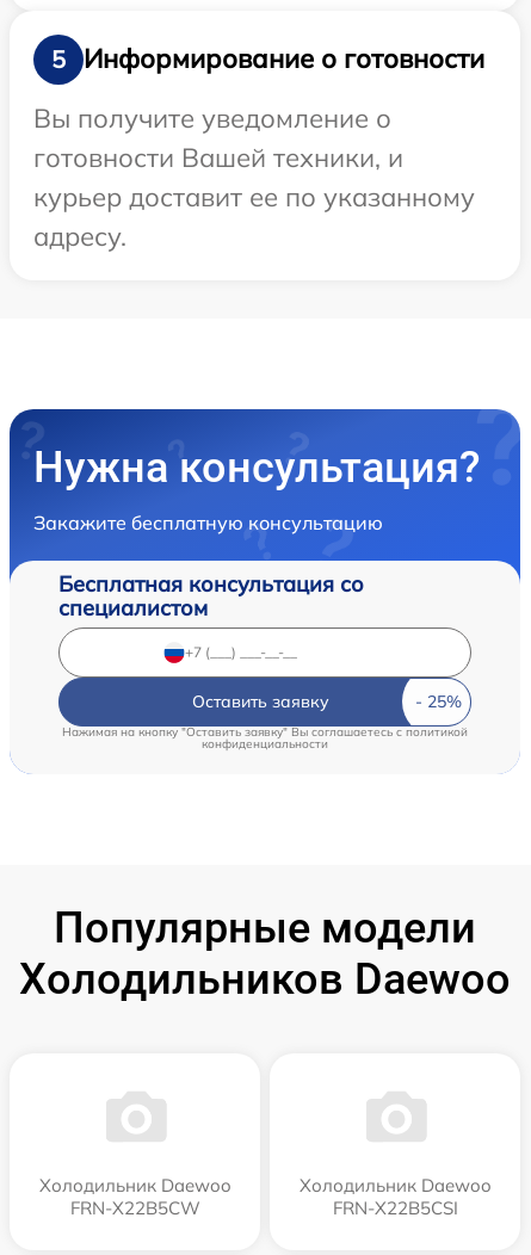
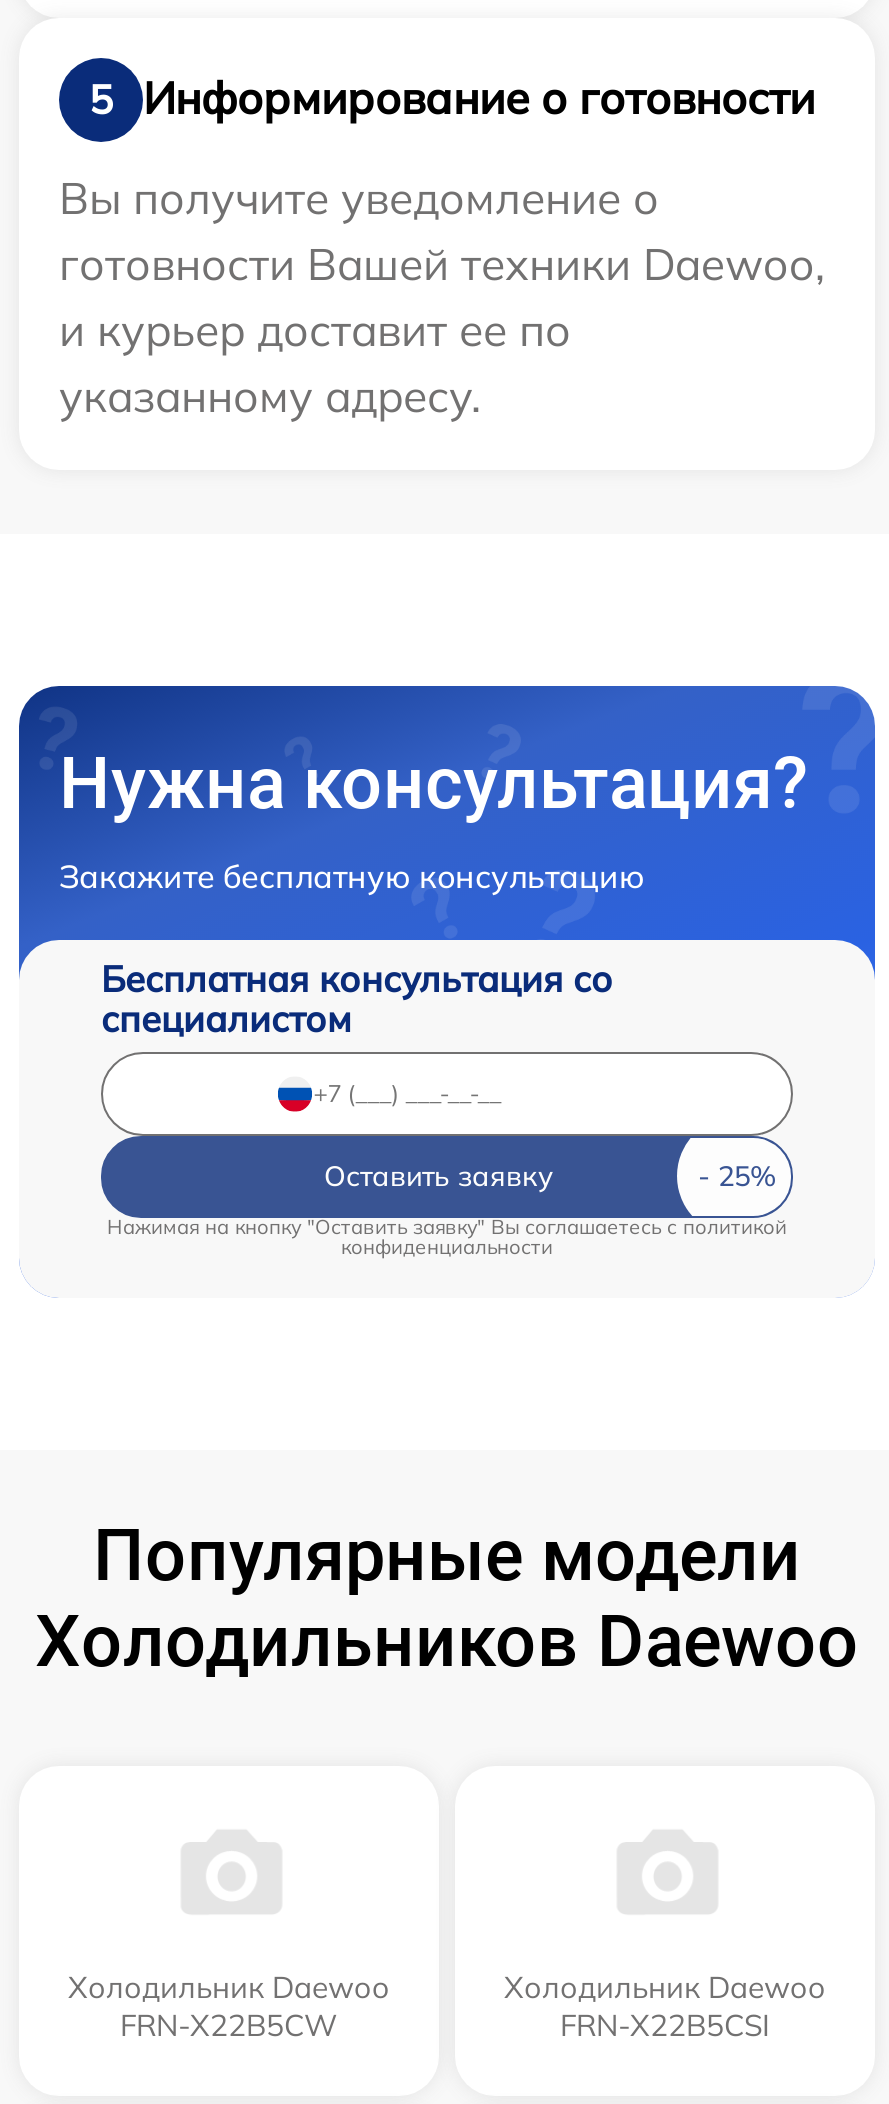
- готовности Вашей техники, и
- курьер доставит ее по указанному
- адресу.
+ готовности Вашей техники Daewoo,
+ и курьер доставит ее по
+ указанному адресу.
